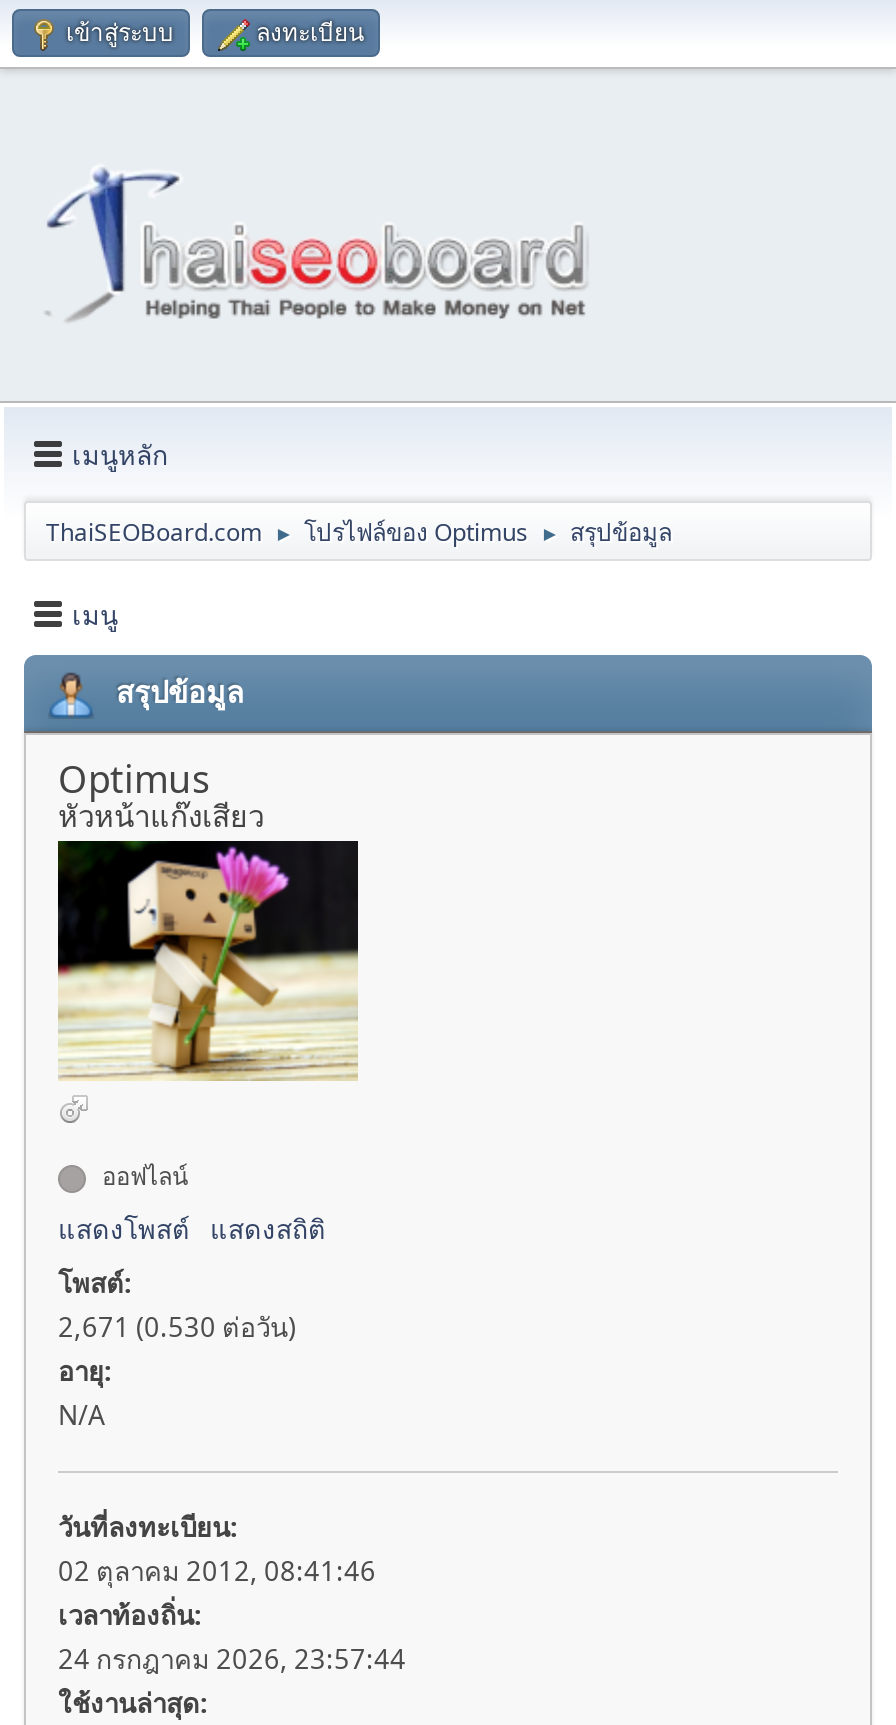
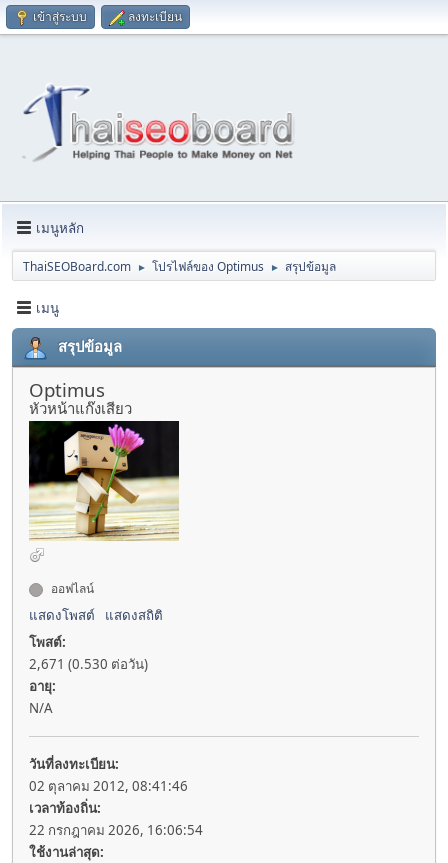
- 24 กรกฎาคม 2026, 23:57:44
+ 22 กรกฎาคม 2026, 16:06:54
